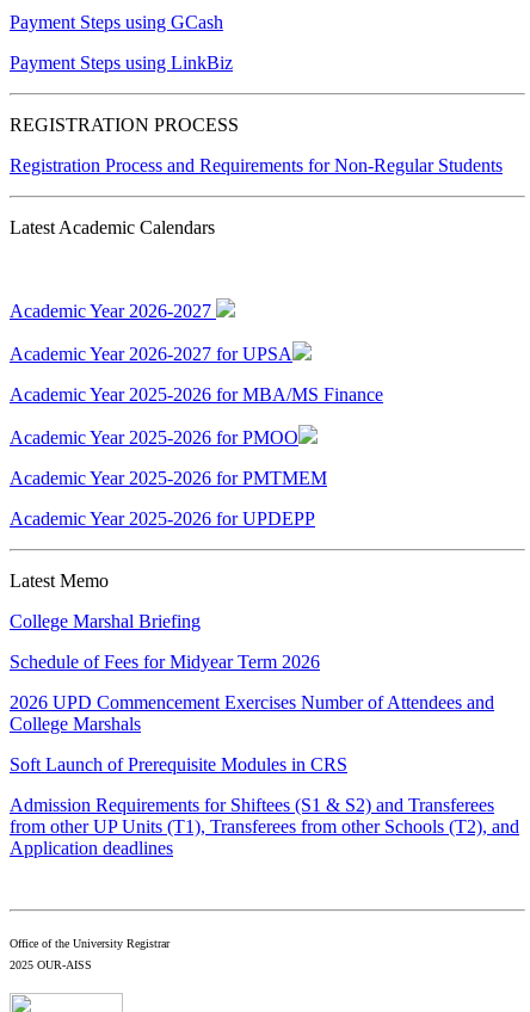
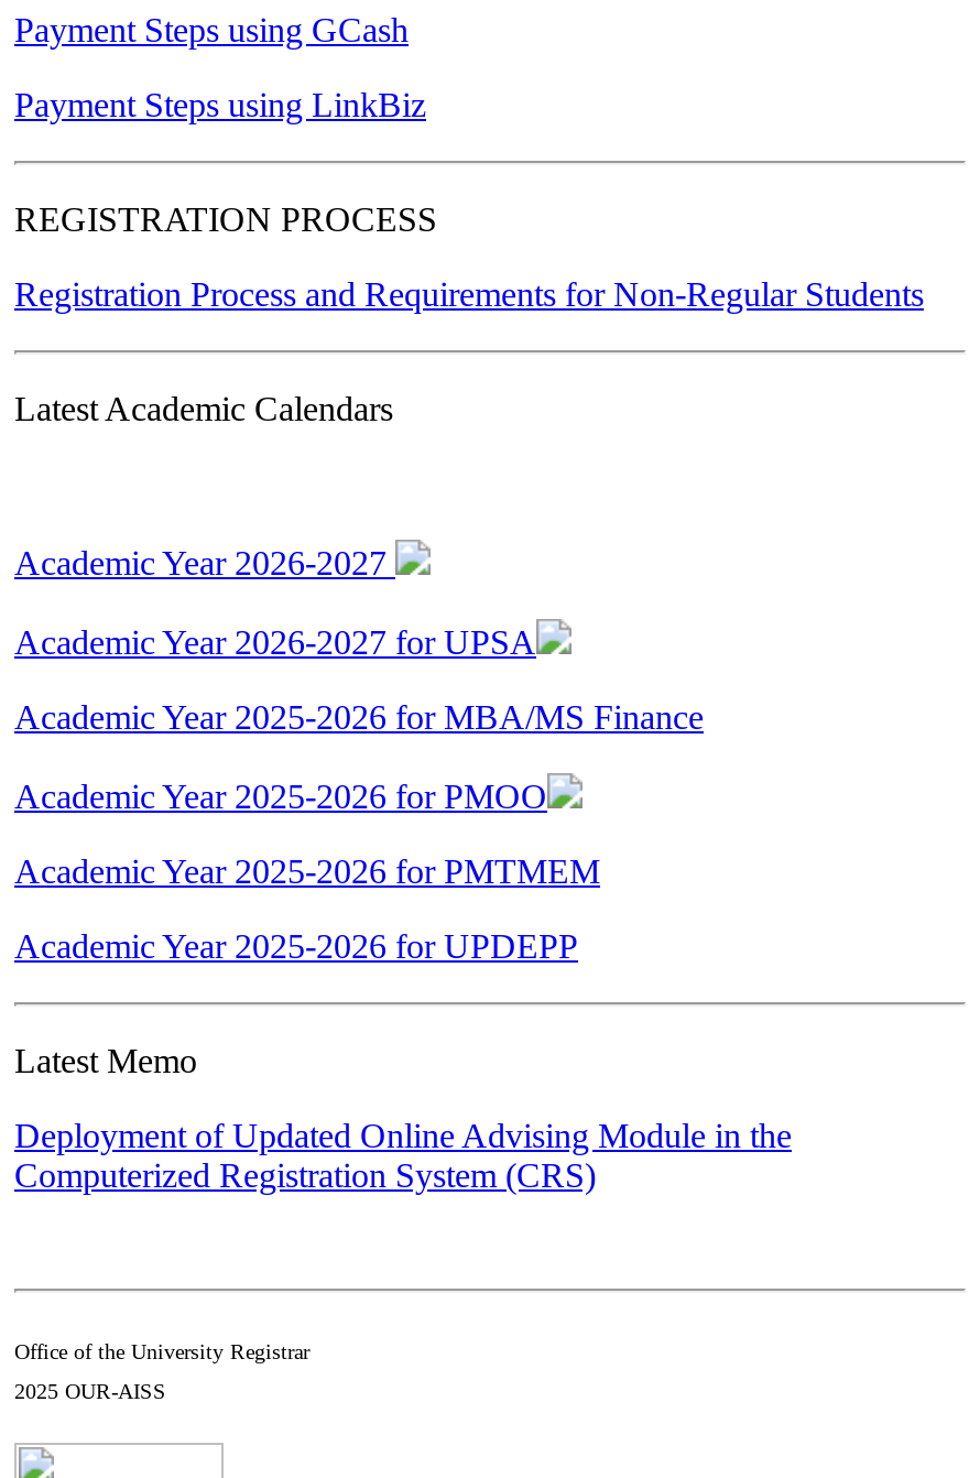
- College Marshal Briefing
- Schedule of Fees for Midyear Term 2026
- 2026 UPD Commencement Exercises Number of Attendees and
- College Marshals
- Soft Launch of Prerequisite Modules in CRS
- Admission Requirements for Shiftees (S1 & S2) and Transferees
- from other UP Units (T1), Transferees from other Schools (T2), and
- Application deadlines
+ Deployment of Updated Online Advising Module in the
+ Computerized Registration System (CRS)
